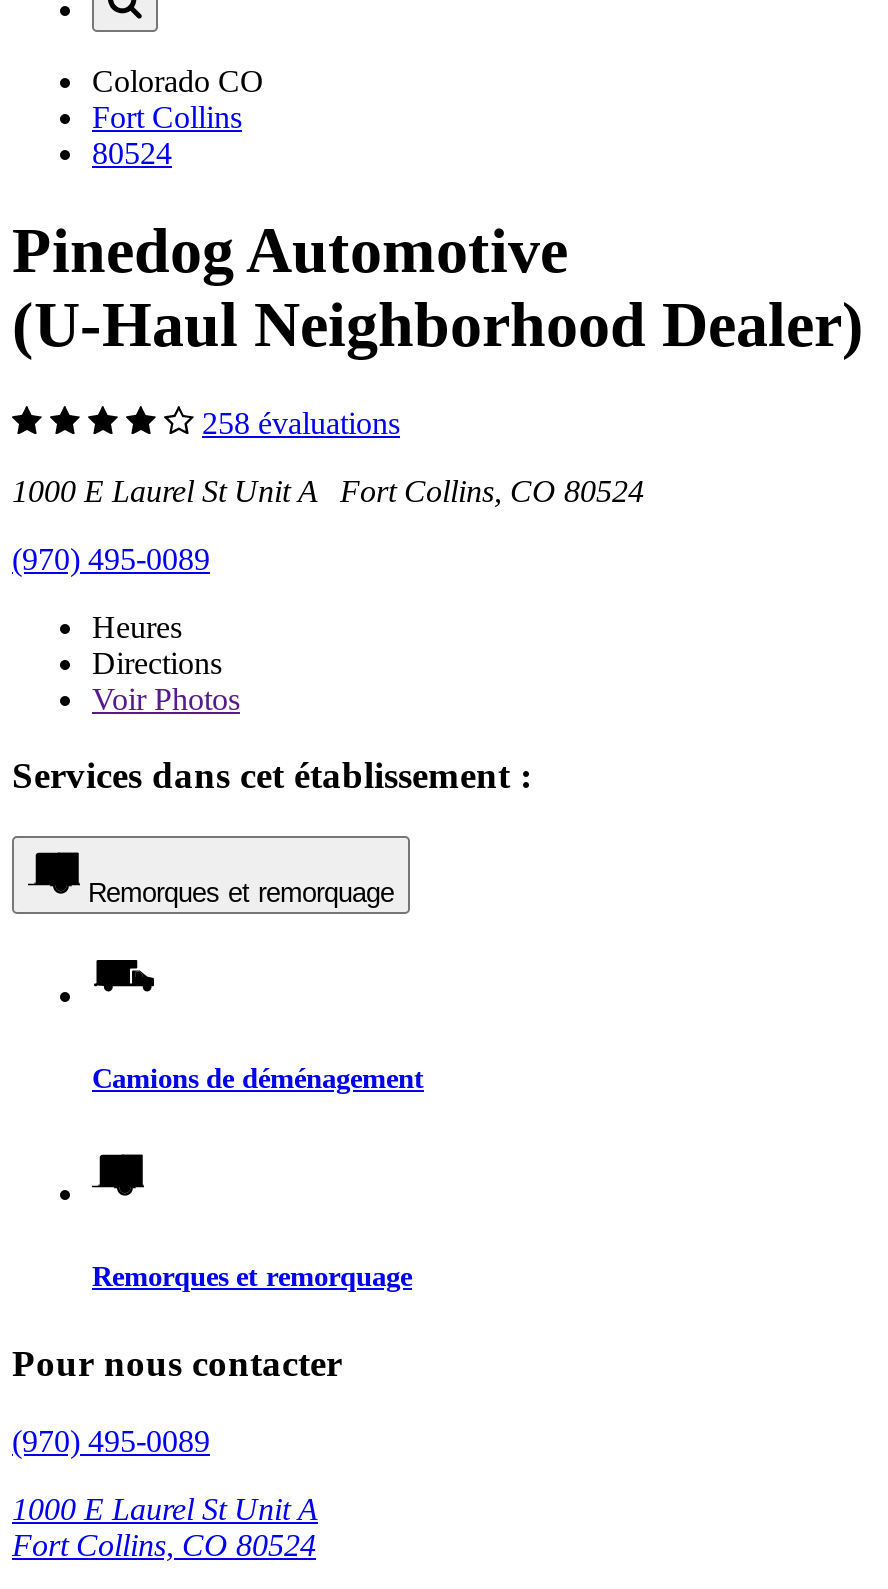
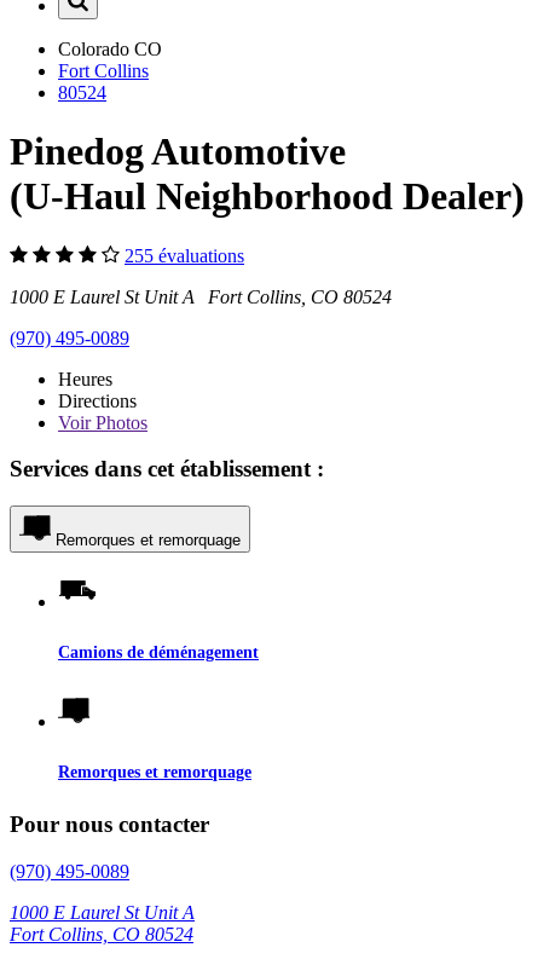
- 258 évaluations
+ 255 évaluations
